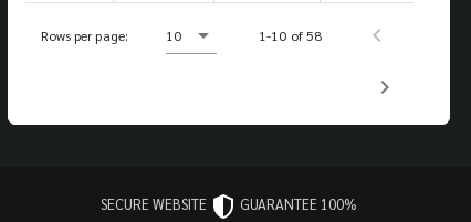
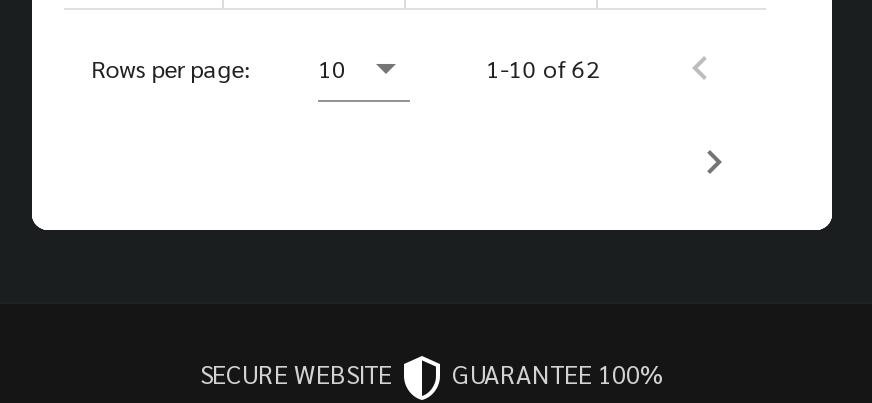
- 1-10 of 58
+ 1-10 of 62
